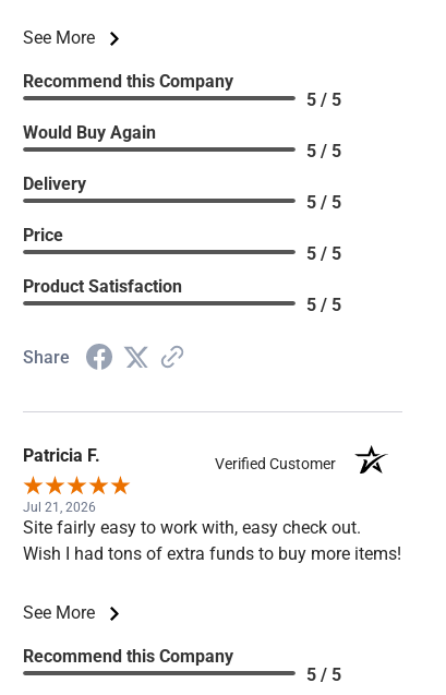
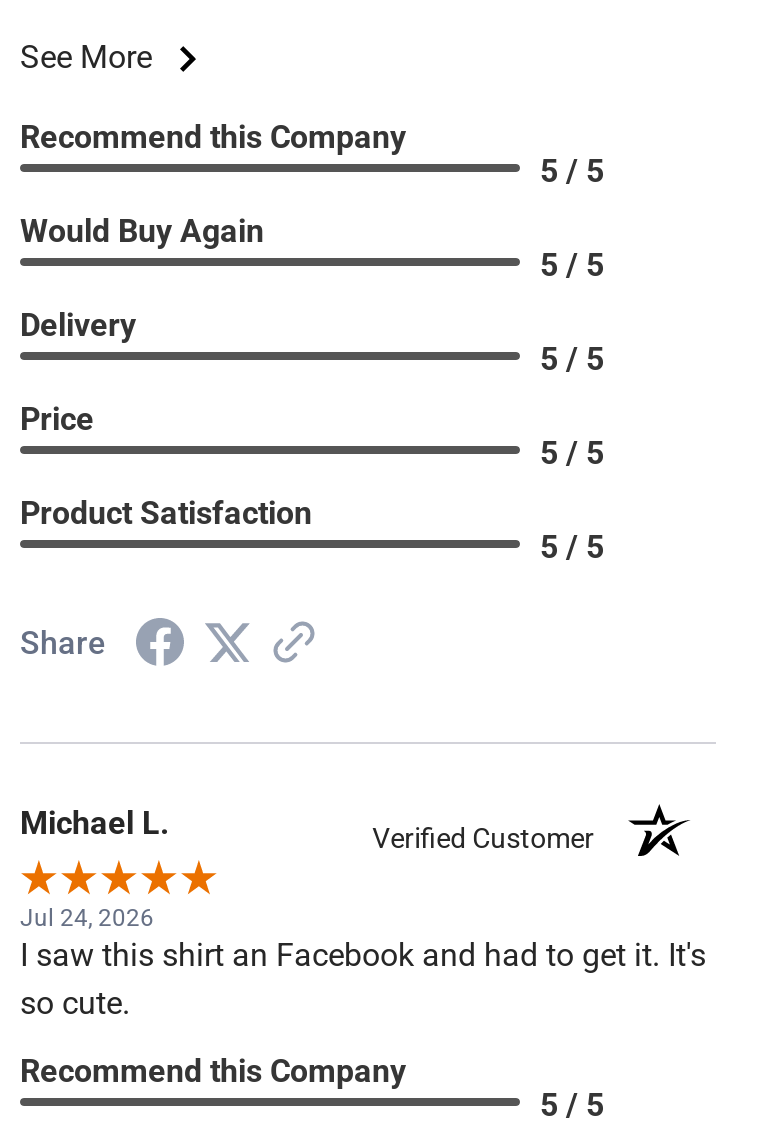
- Patricia F.
+ Michael L.

- Jul 21, 2026
- Site fairly easy to work with, easy check out.
- Wish I had tons of extra funds to buy more items!
- See More
+ Jul 24, 2026
+ I saw this shirt an Facebook and had to get it. It's
+ so cute.
